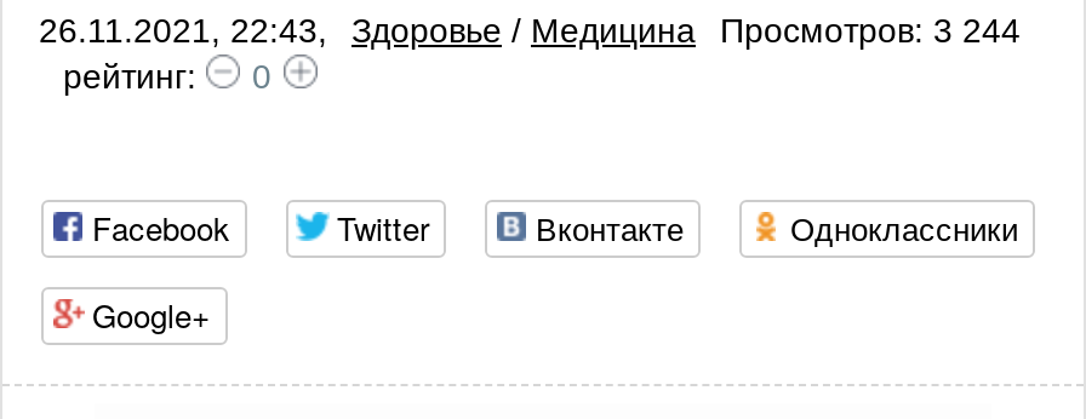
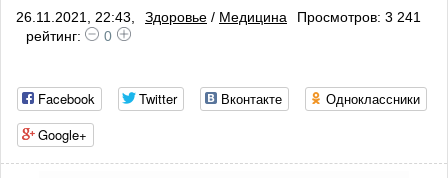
- 26.11.2021, 22:43, Здоровье / Медицина Просмотров: 3 244
+ 26.11.2021, 22:43, Здоровье / Медицина Просмотров: 3 241
